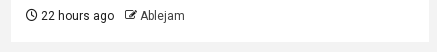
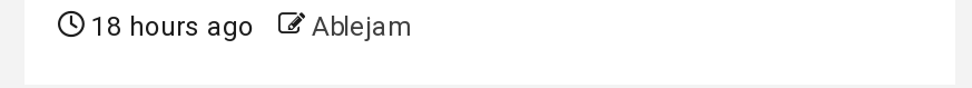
- 22 hours ago Ablejam
+ 18 hours ago Ablejam
